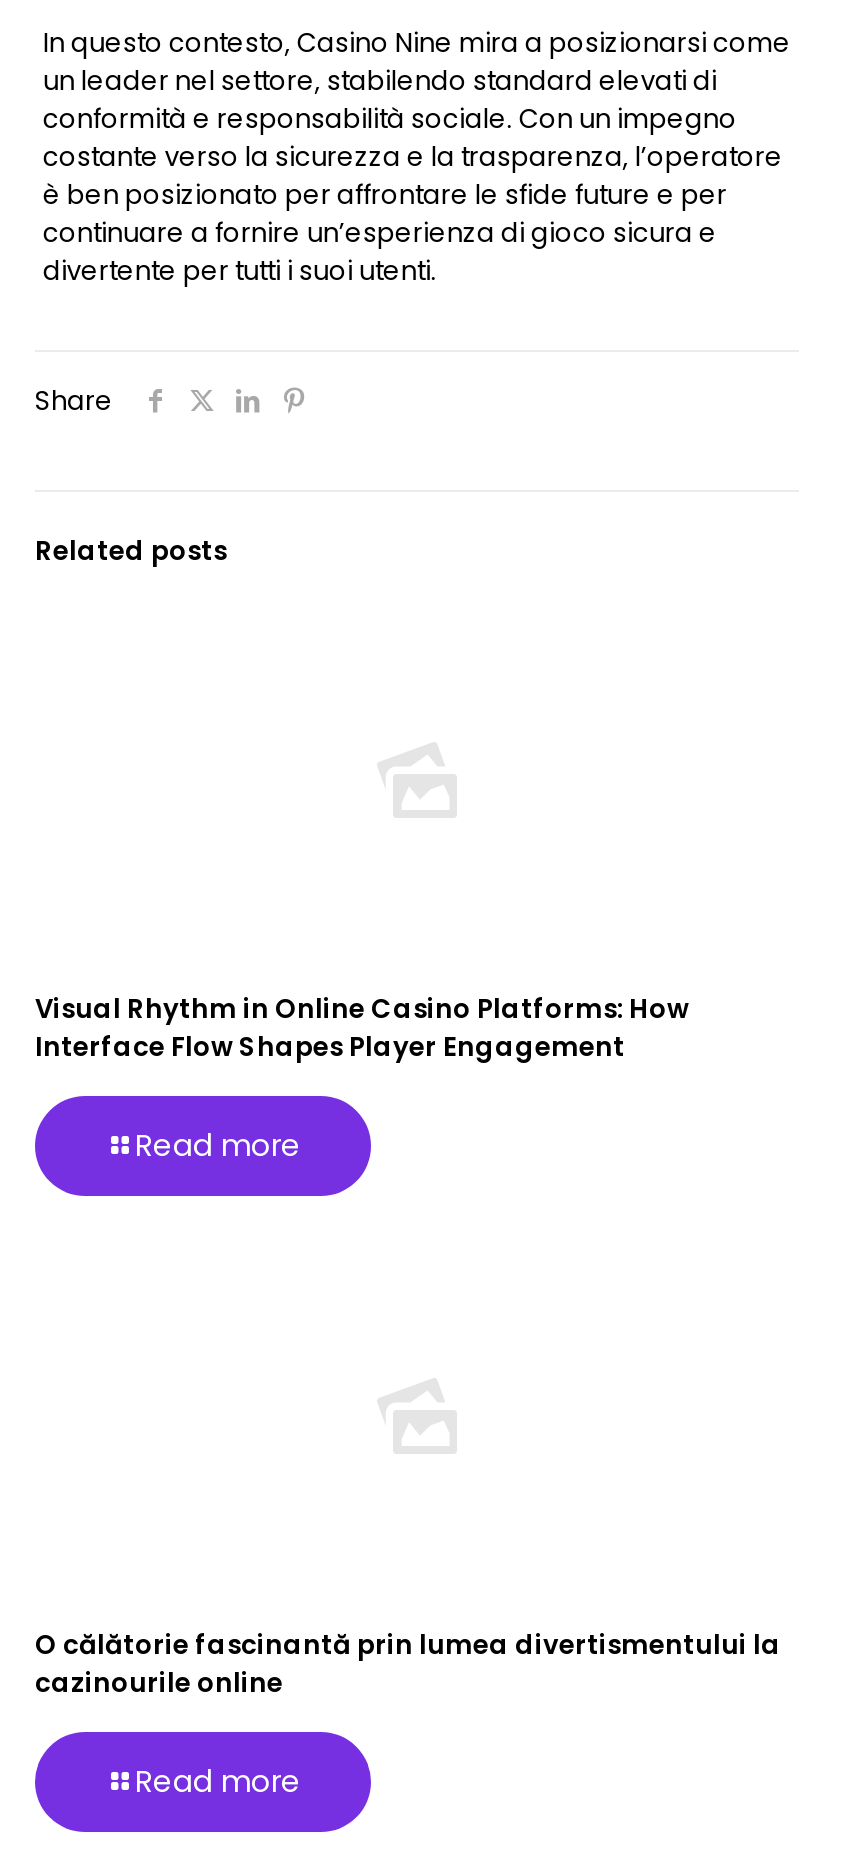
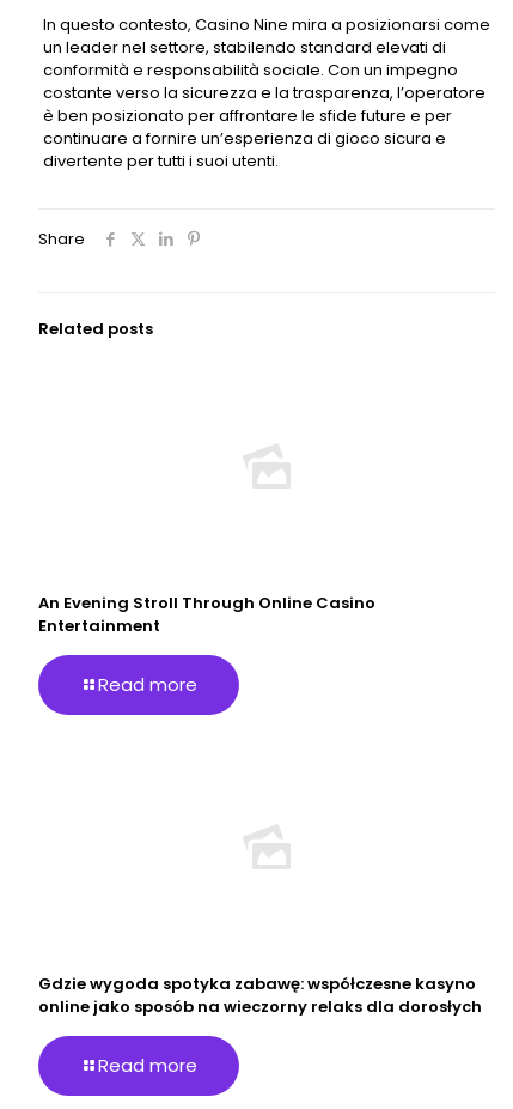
- Visual Rhythm in Online Casino Platforms: How
- Interface Flow Shapes Player Engagement
+ An Evening Stroll Through Online Casino
+ Entertainment

- O călătorie fascinantă prin lumea divertismentului la
- cazinourile online
+ Gdzie wygoda spotyka zabawę: współczesne kasyno
+ online jako sposób na wieczorny relaks dla dorosłych
